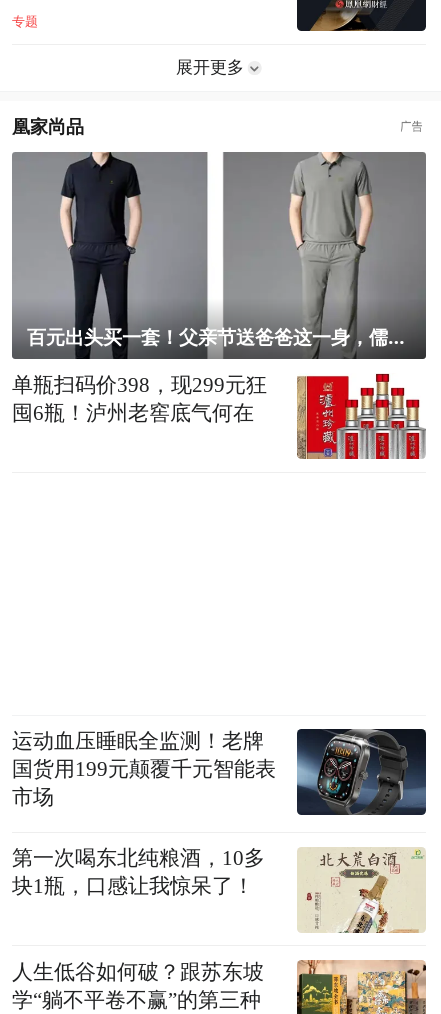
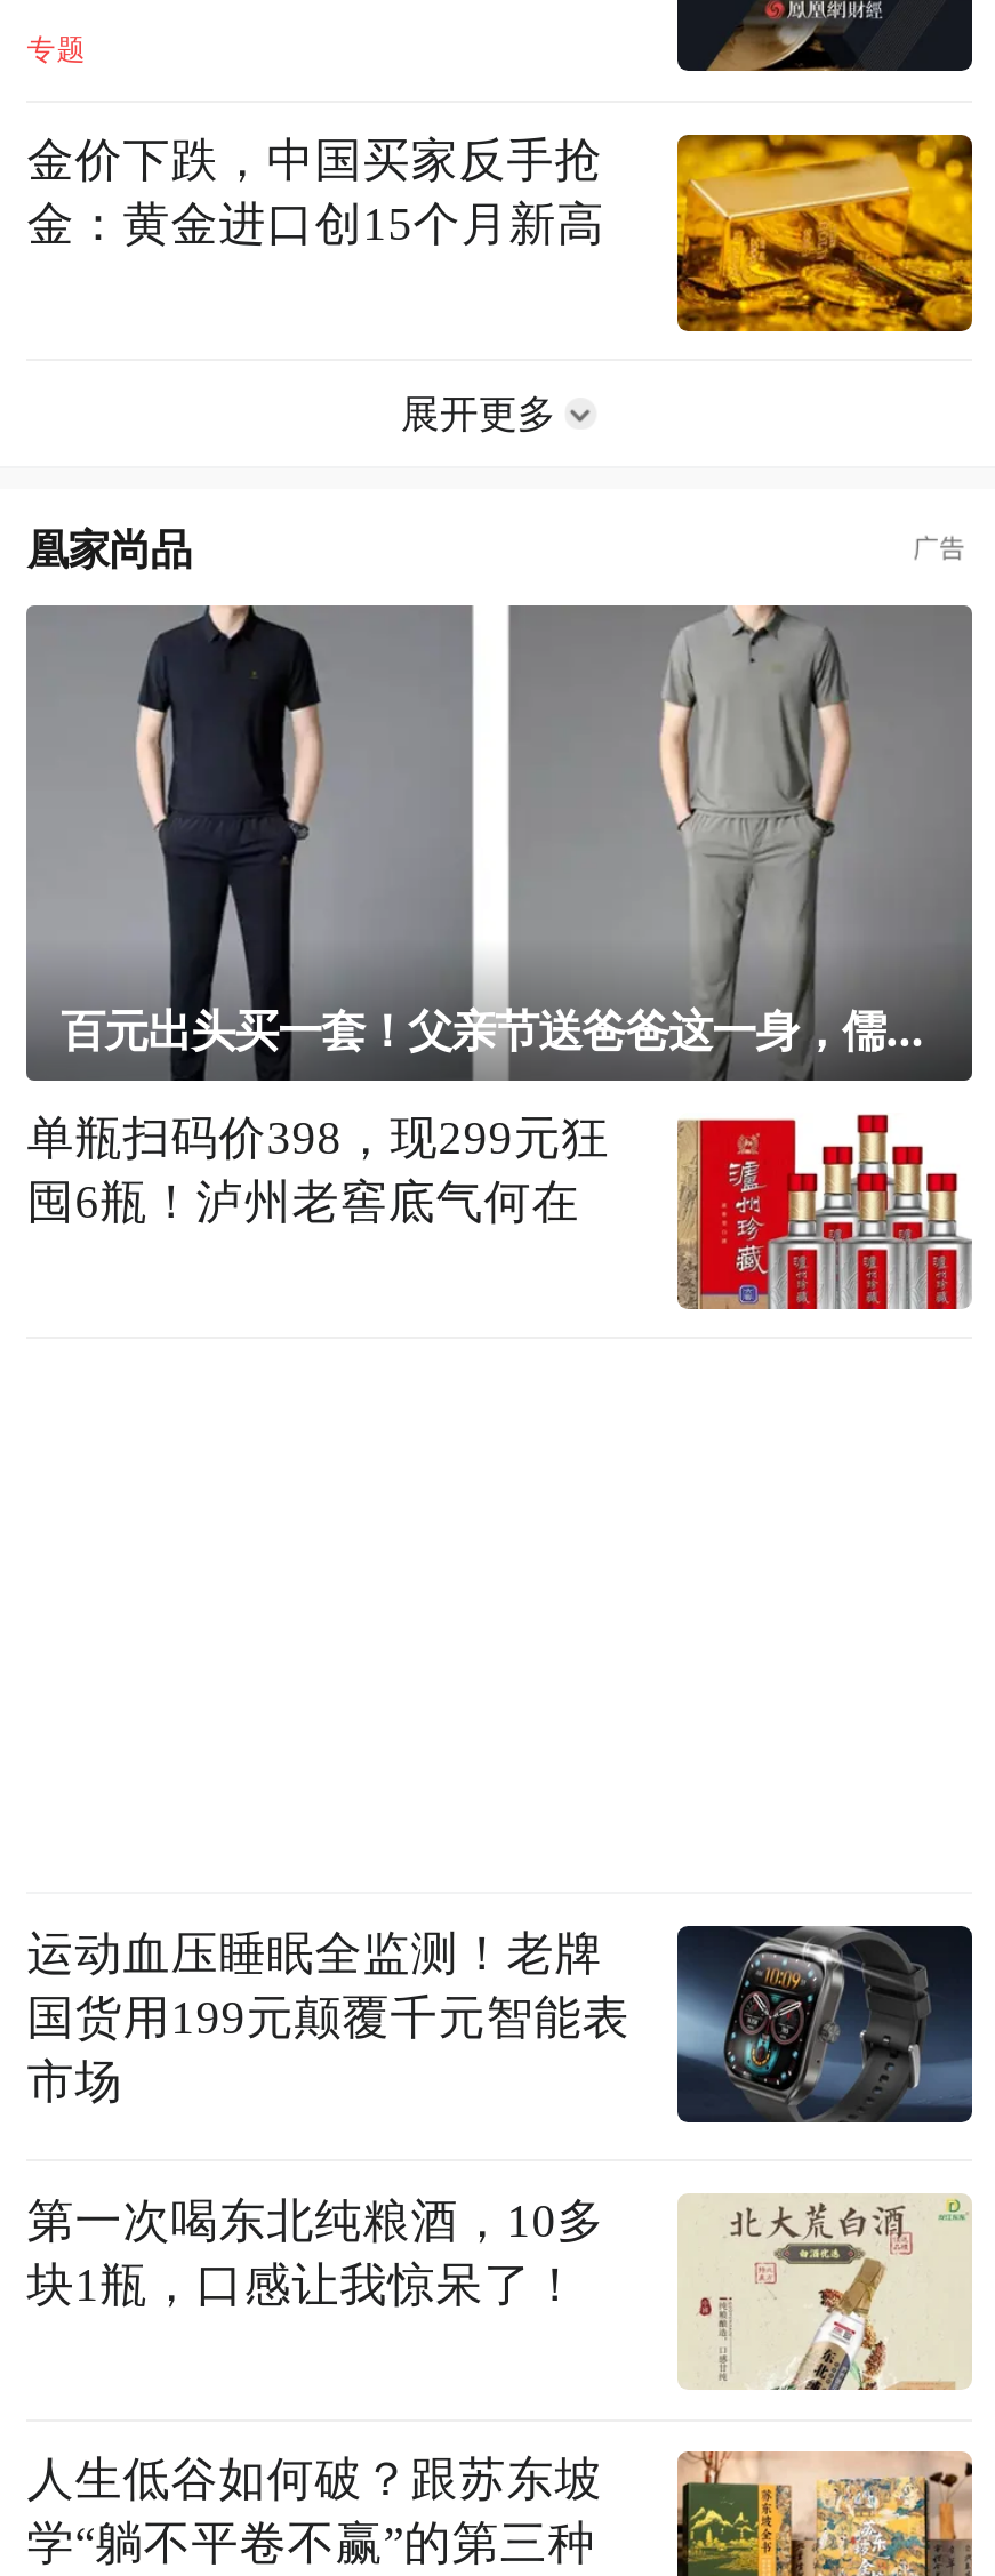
+ [image]
+ 金价下跌，中国买家反手抢
+ 金：黄金进口创15个月新高
